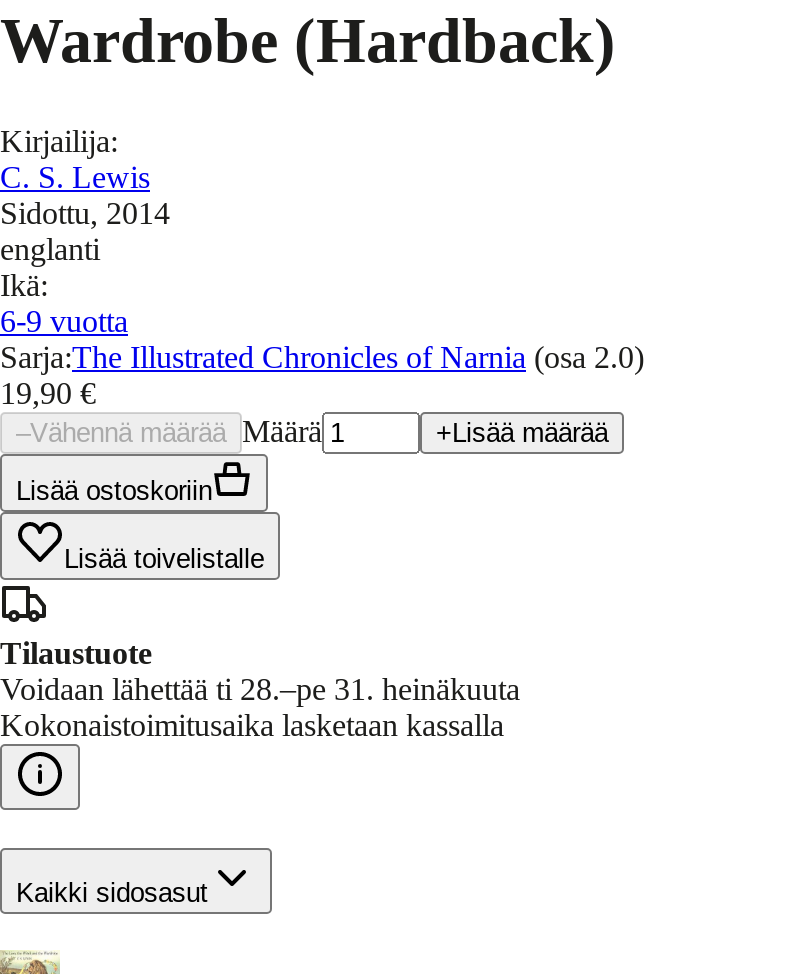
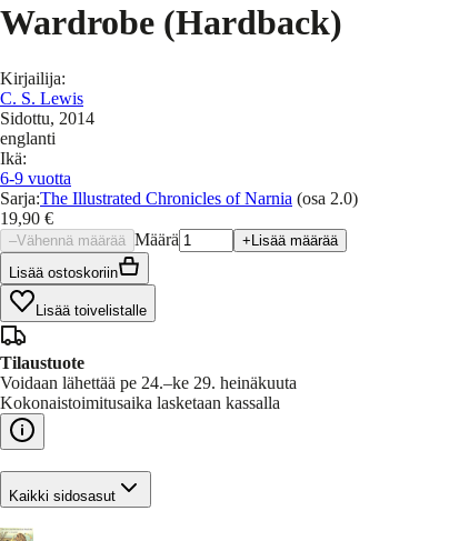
- Voidaan lähettää ti 28.–pe 31. heinäkuuta
+ Voidaan lähettää pe 24.–ke 29. heinäkuuta
